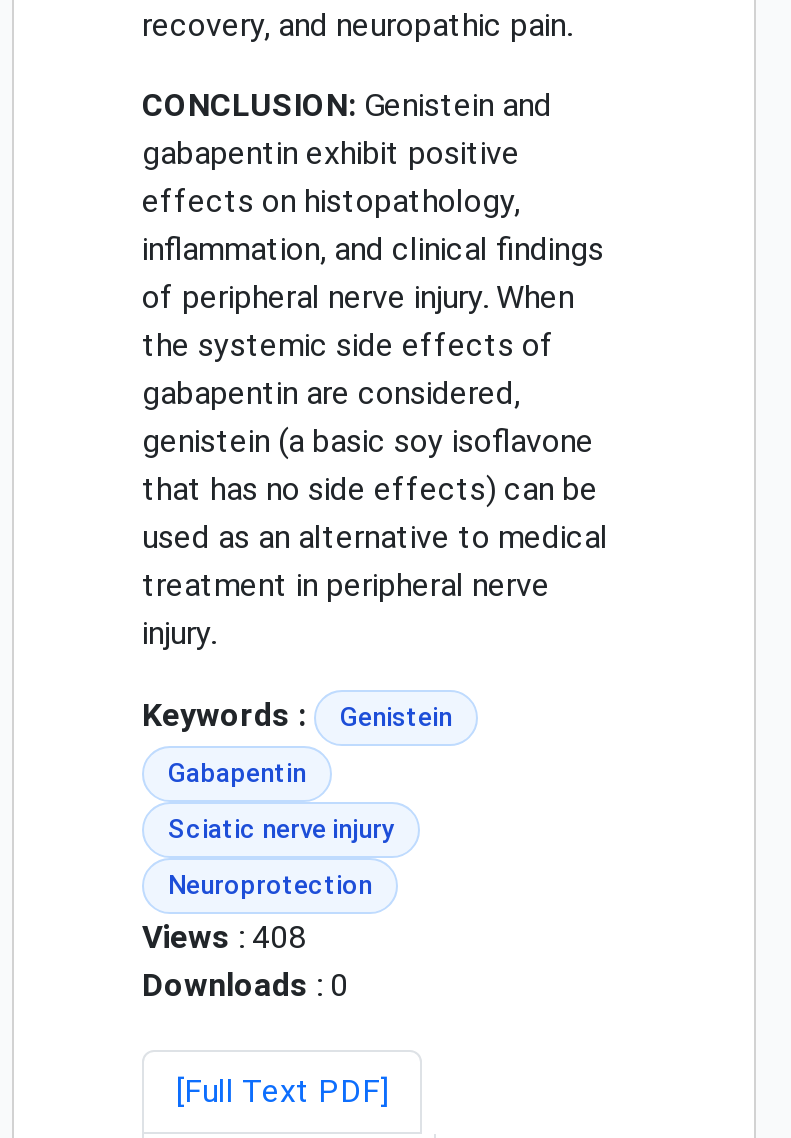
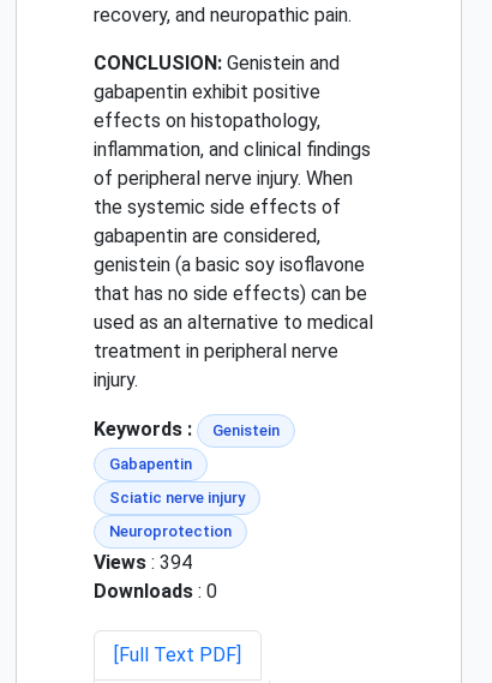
- Views: 408
+ Views: 394
